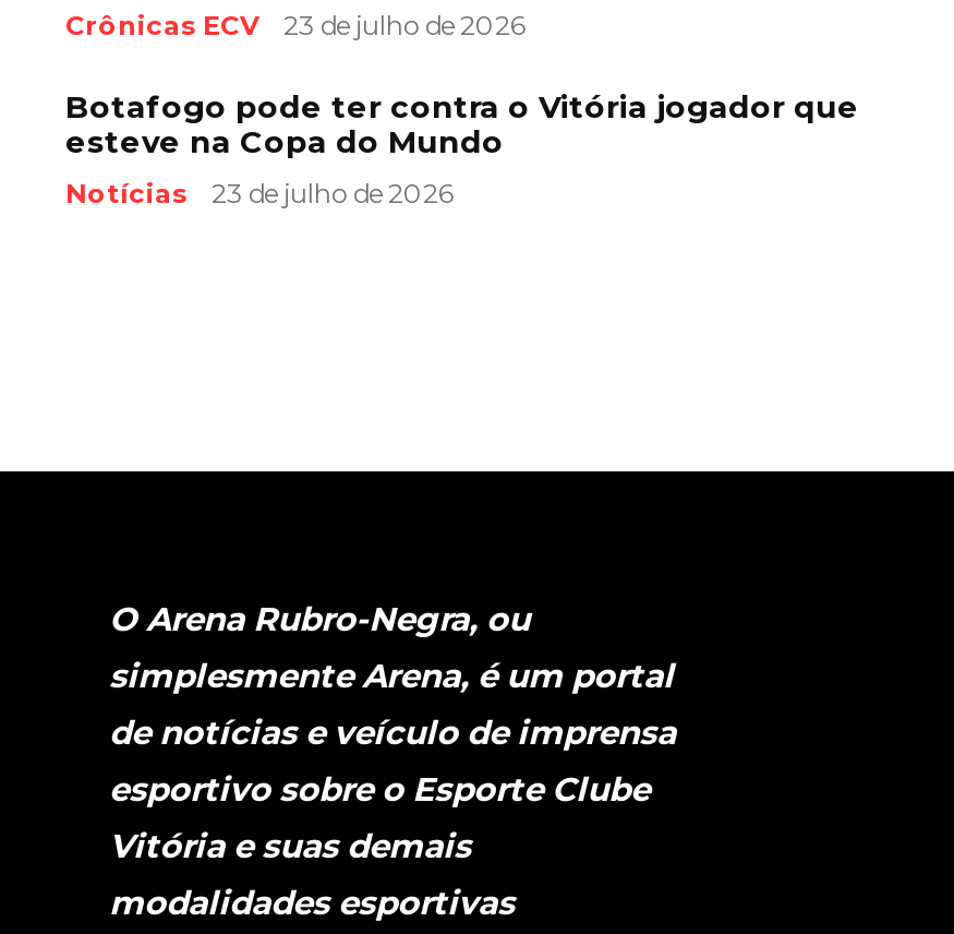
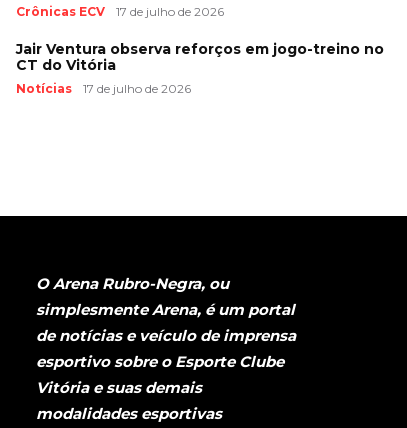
- Crônicas ECV 23 de julho de 2026
+ Crônicas ECV 17 de julho de 2026

- Botafogo pode ter contra o Vitória jogador que
- esteve na Copa do Mundo
+ Jair Ventura observa reforços em jogo-treino no
+ CT do Vitória

- Notícias 23 de julho de 2026
+ Notícias 17 de julho de 2026
